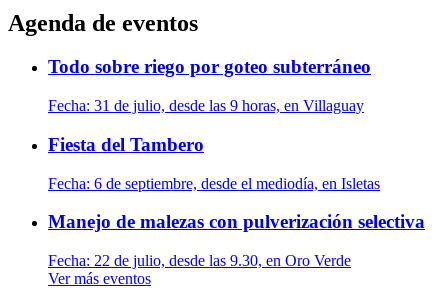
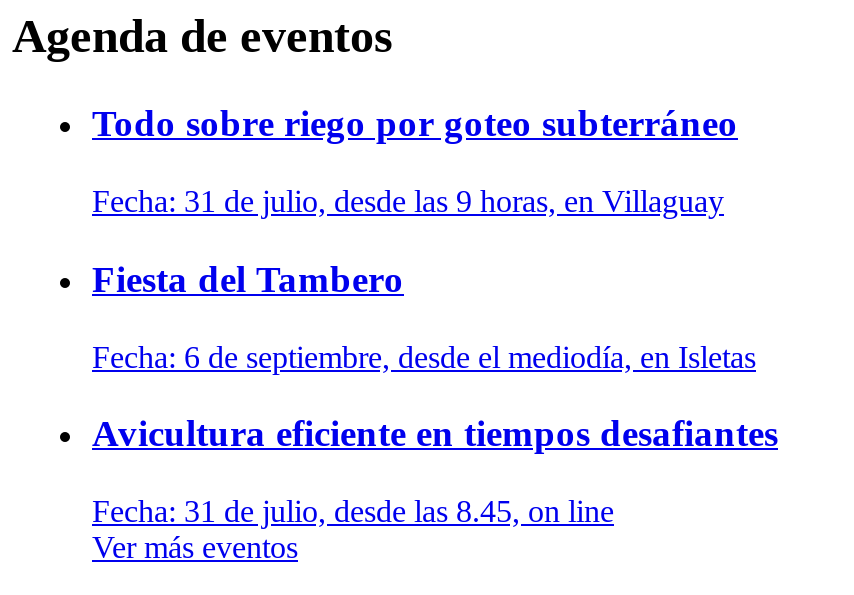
- Manejo de malezas con pulverización selectiva
+ Avicultura eficiente en tiempos desafiantes

- Fecha: 22 de julio, desde las 9.30, en Oro Verde
+ Fecha: 31 de julio, desde las 8.45, on line
